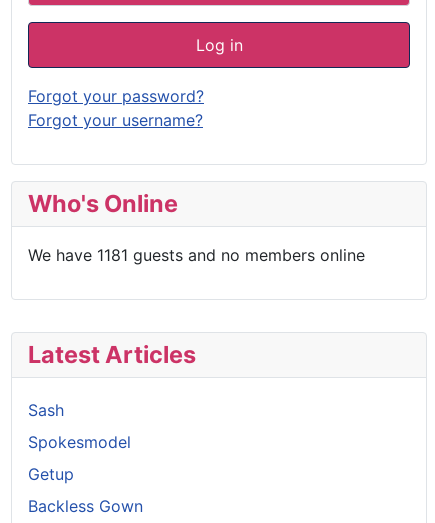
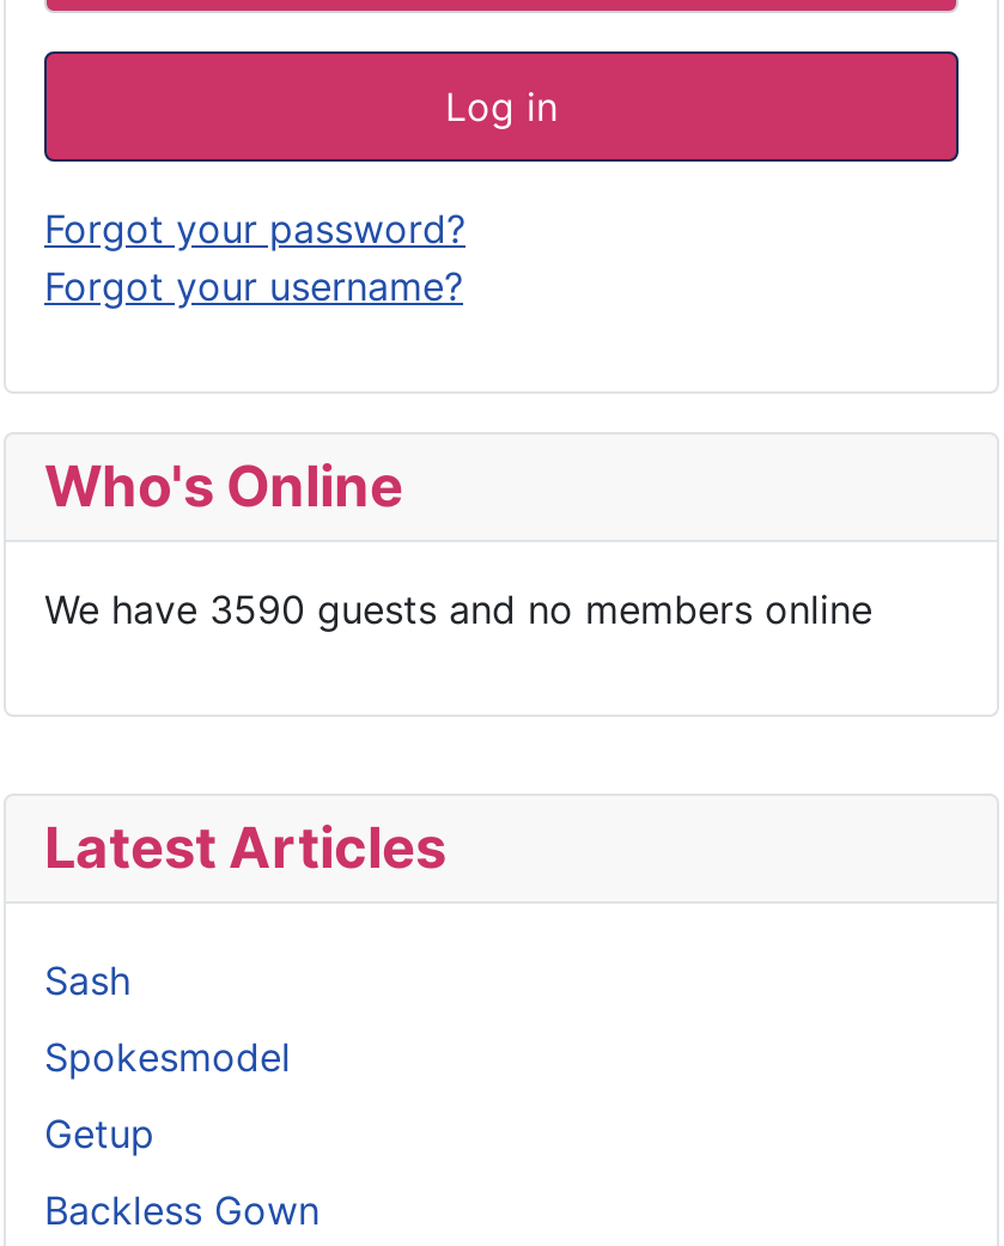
- We have 1181 guests and no members online
+ We have 3590 guests and no members online
